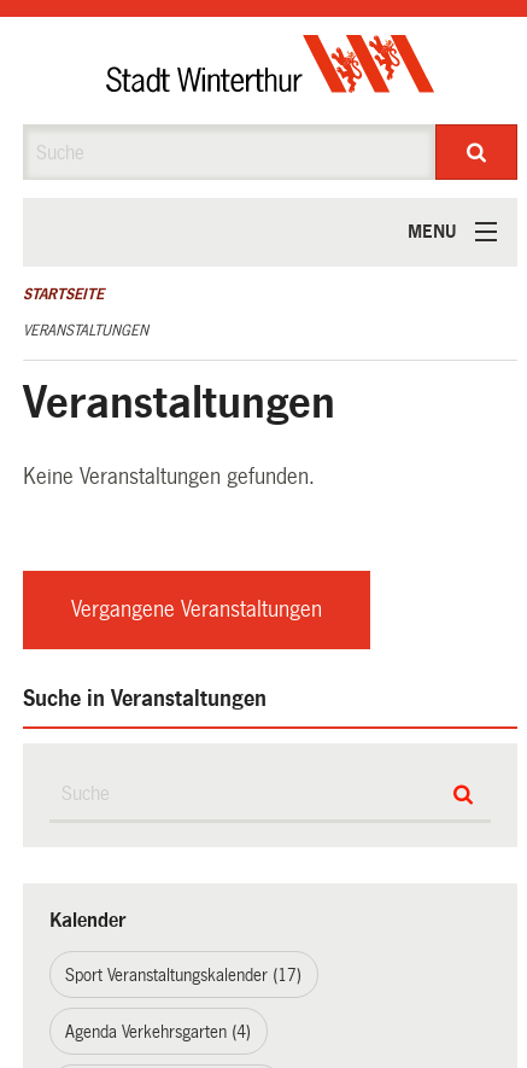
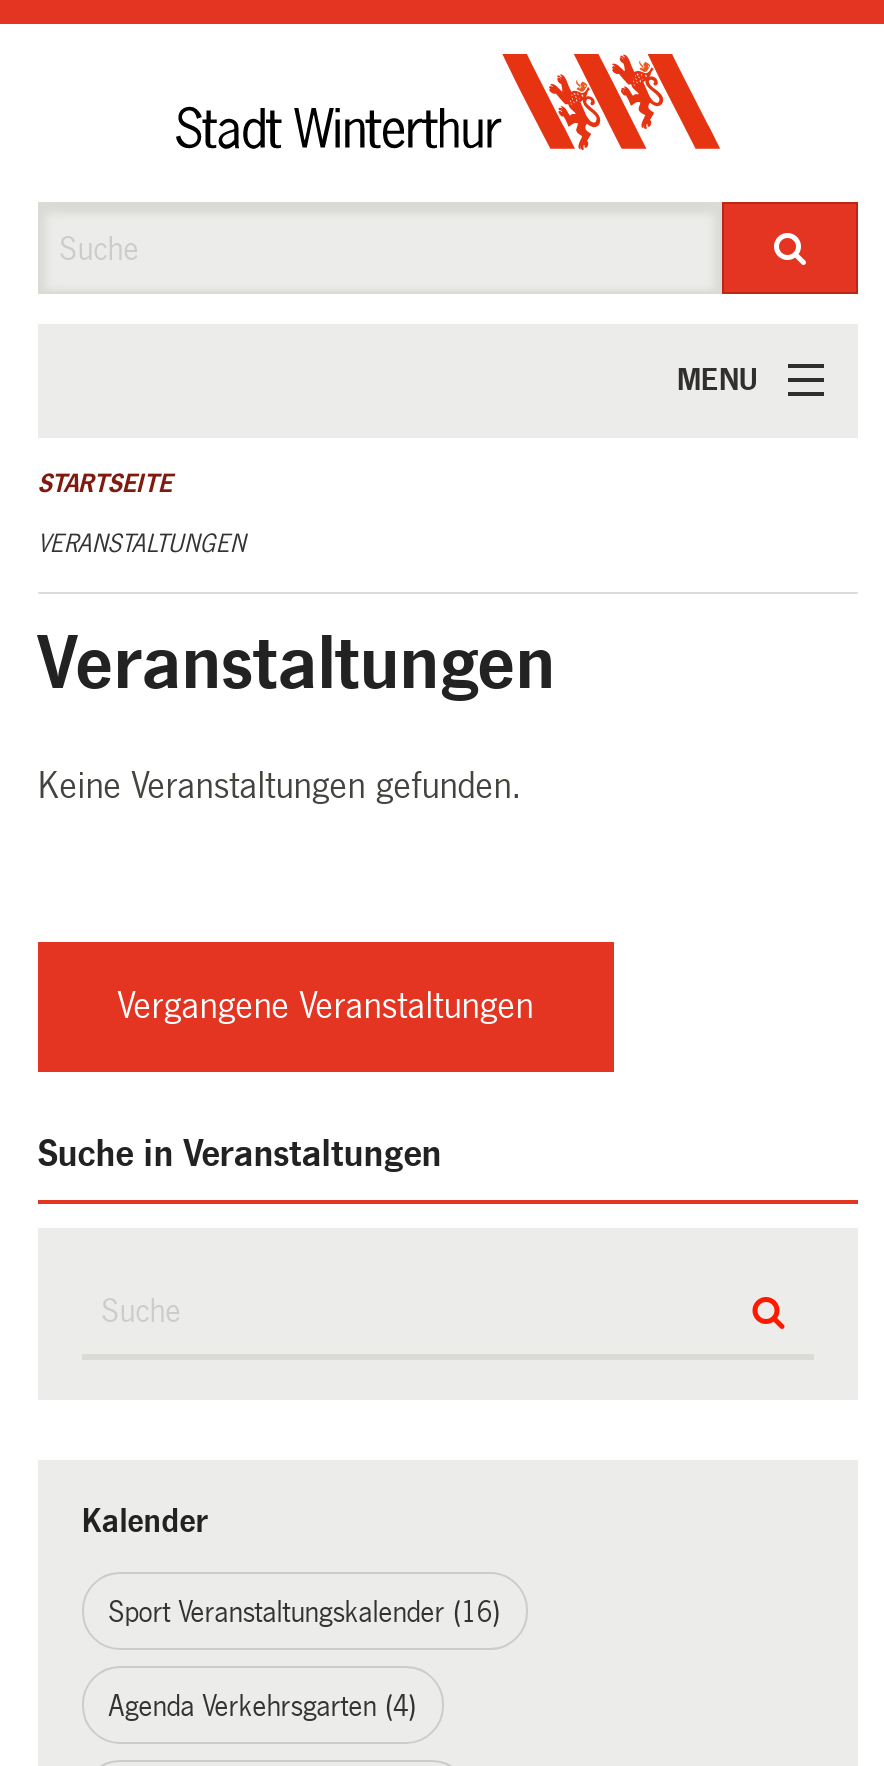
- Sport Veranstaltungskalender (17)
+ Sport Veranstaltungskalender (16)
